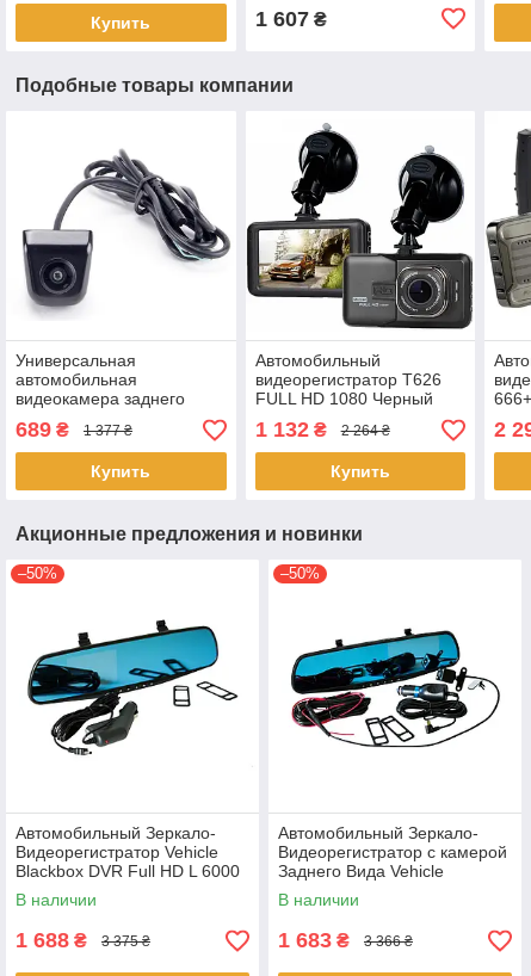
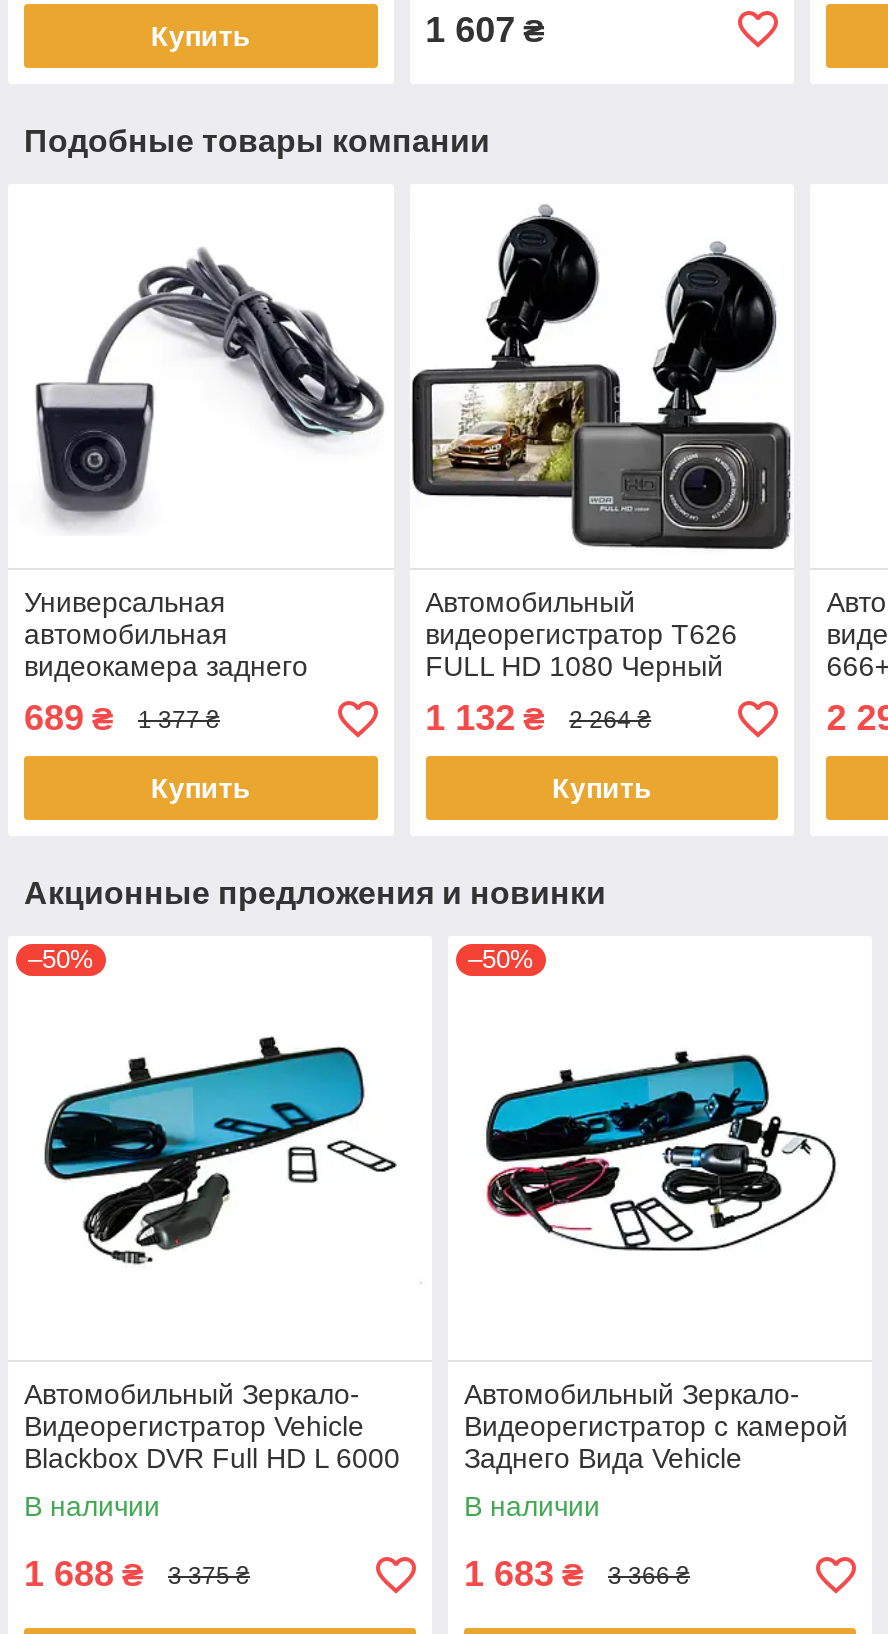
- [image]
